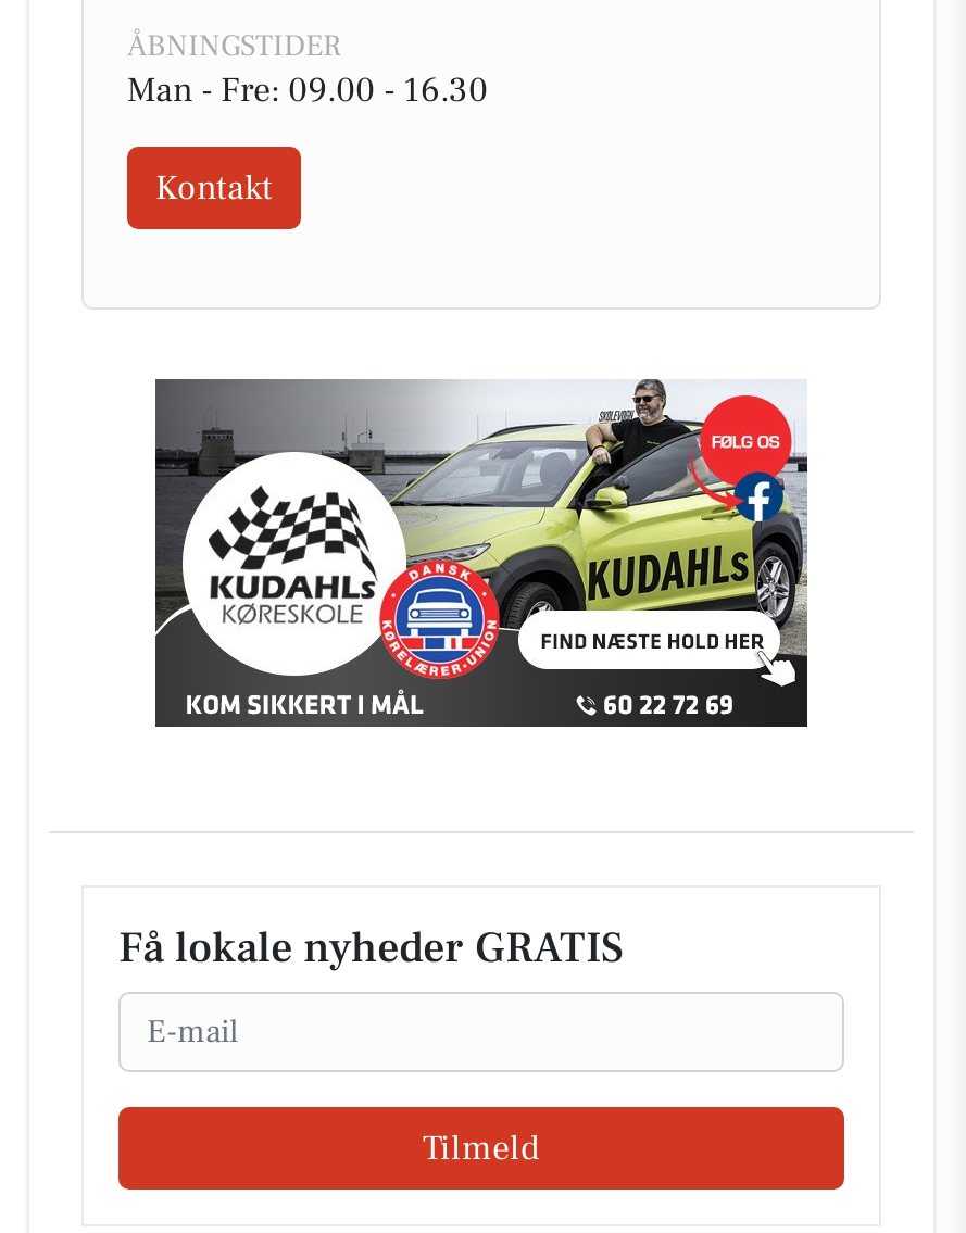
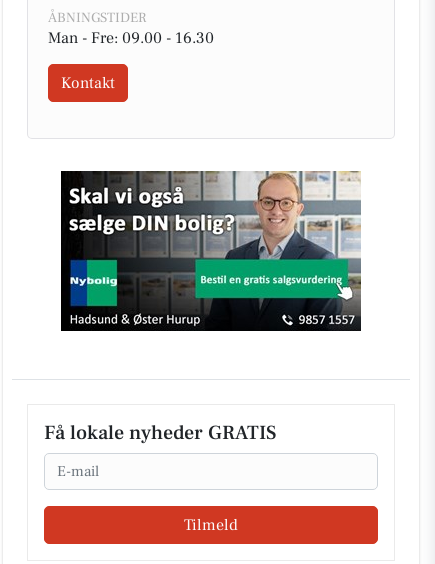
- [image]
+ [image]
